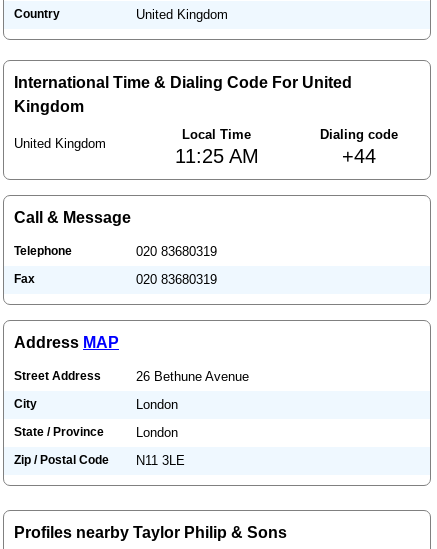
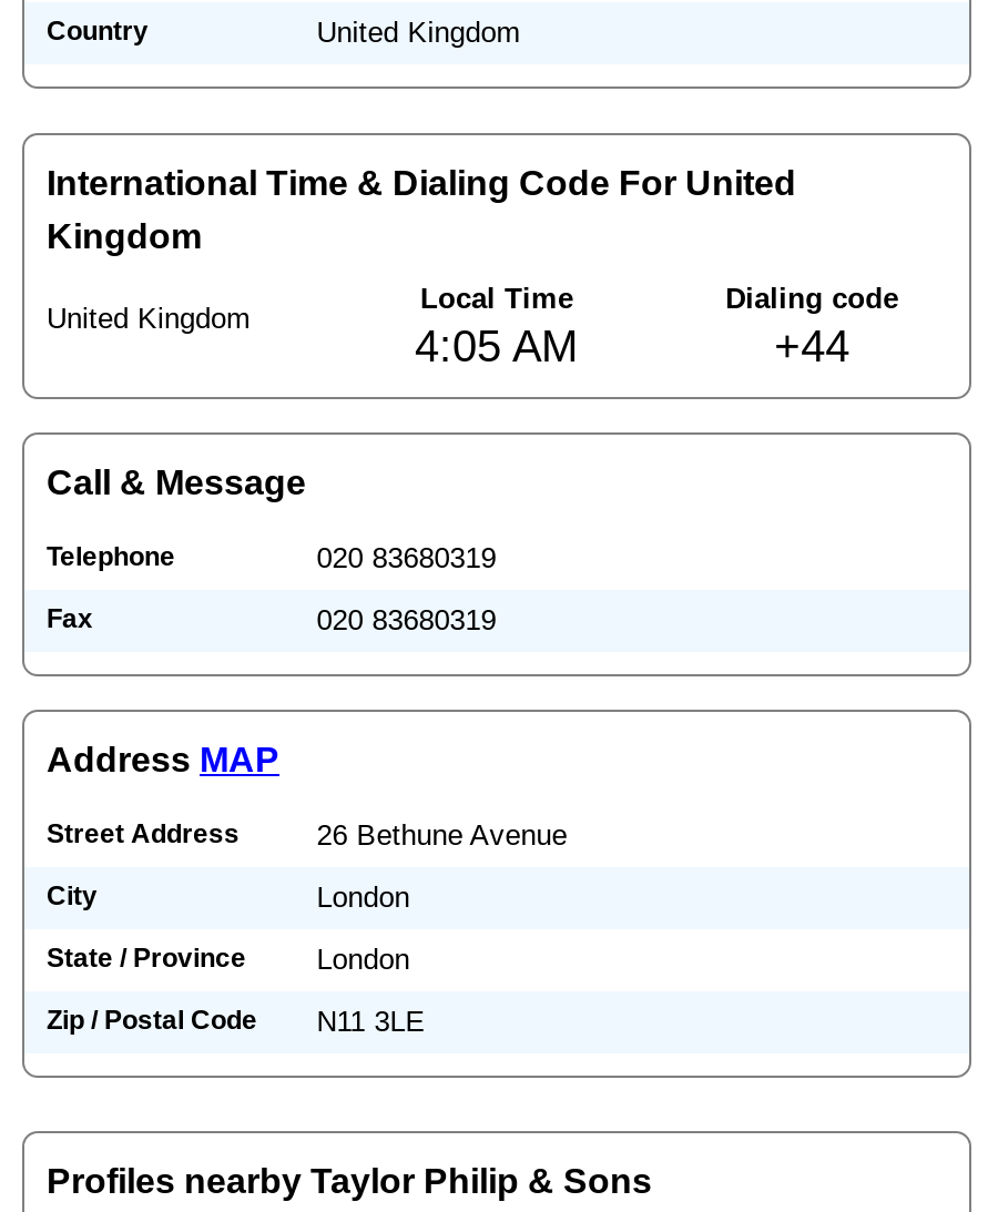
- 11:25 AM
+ 4:05 AM
